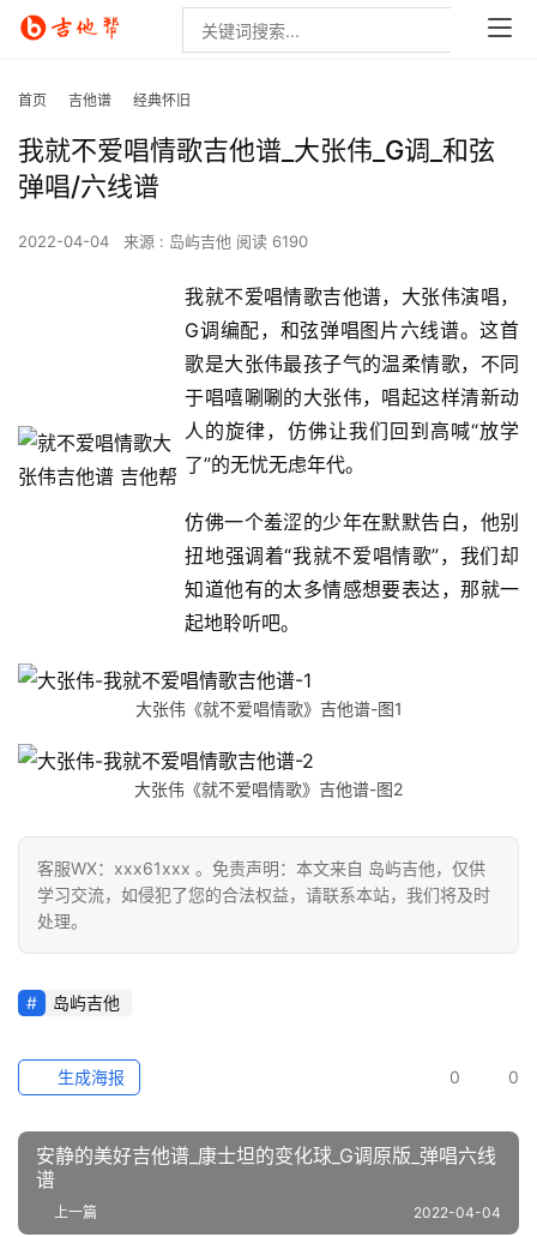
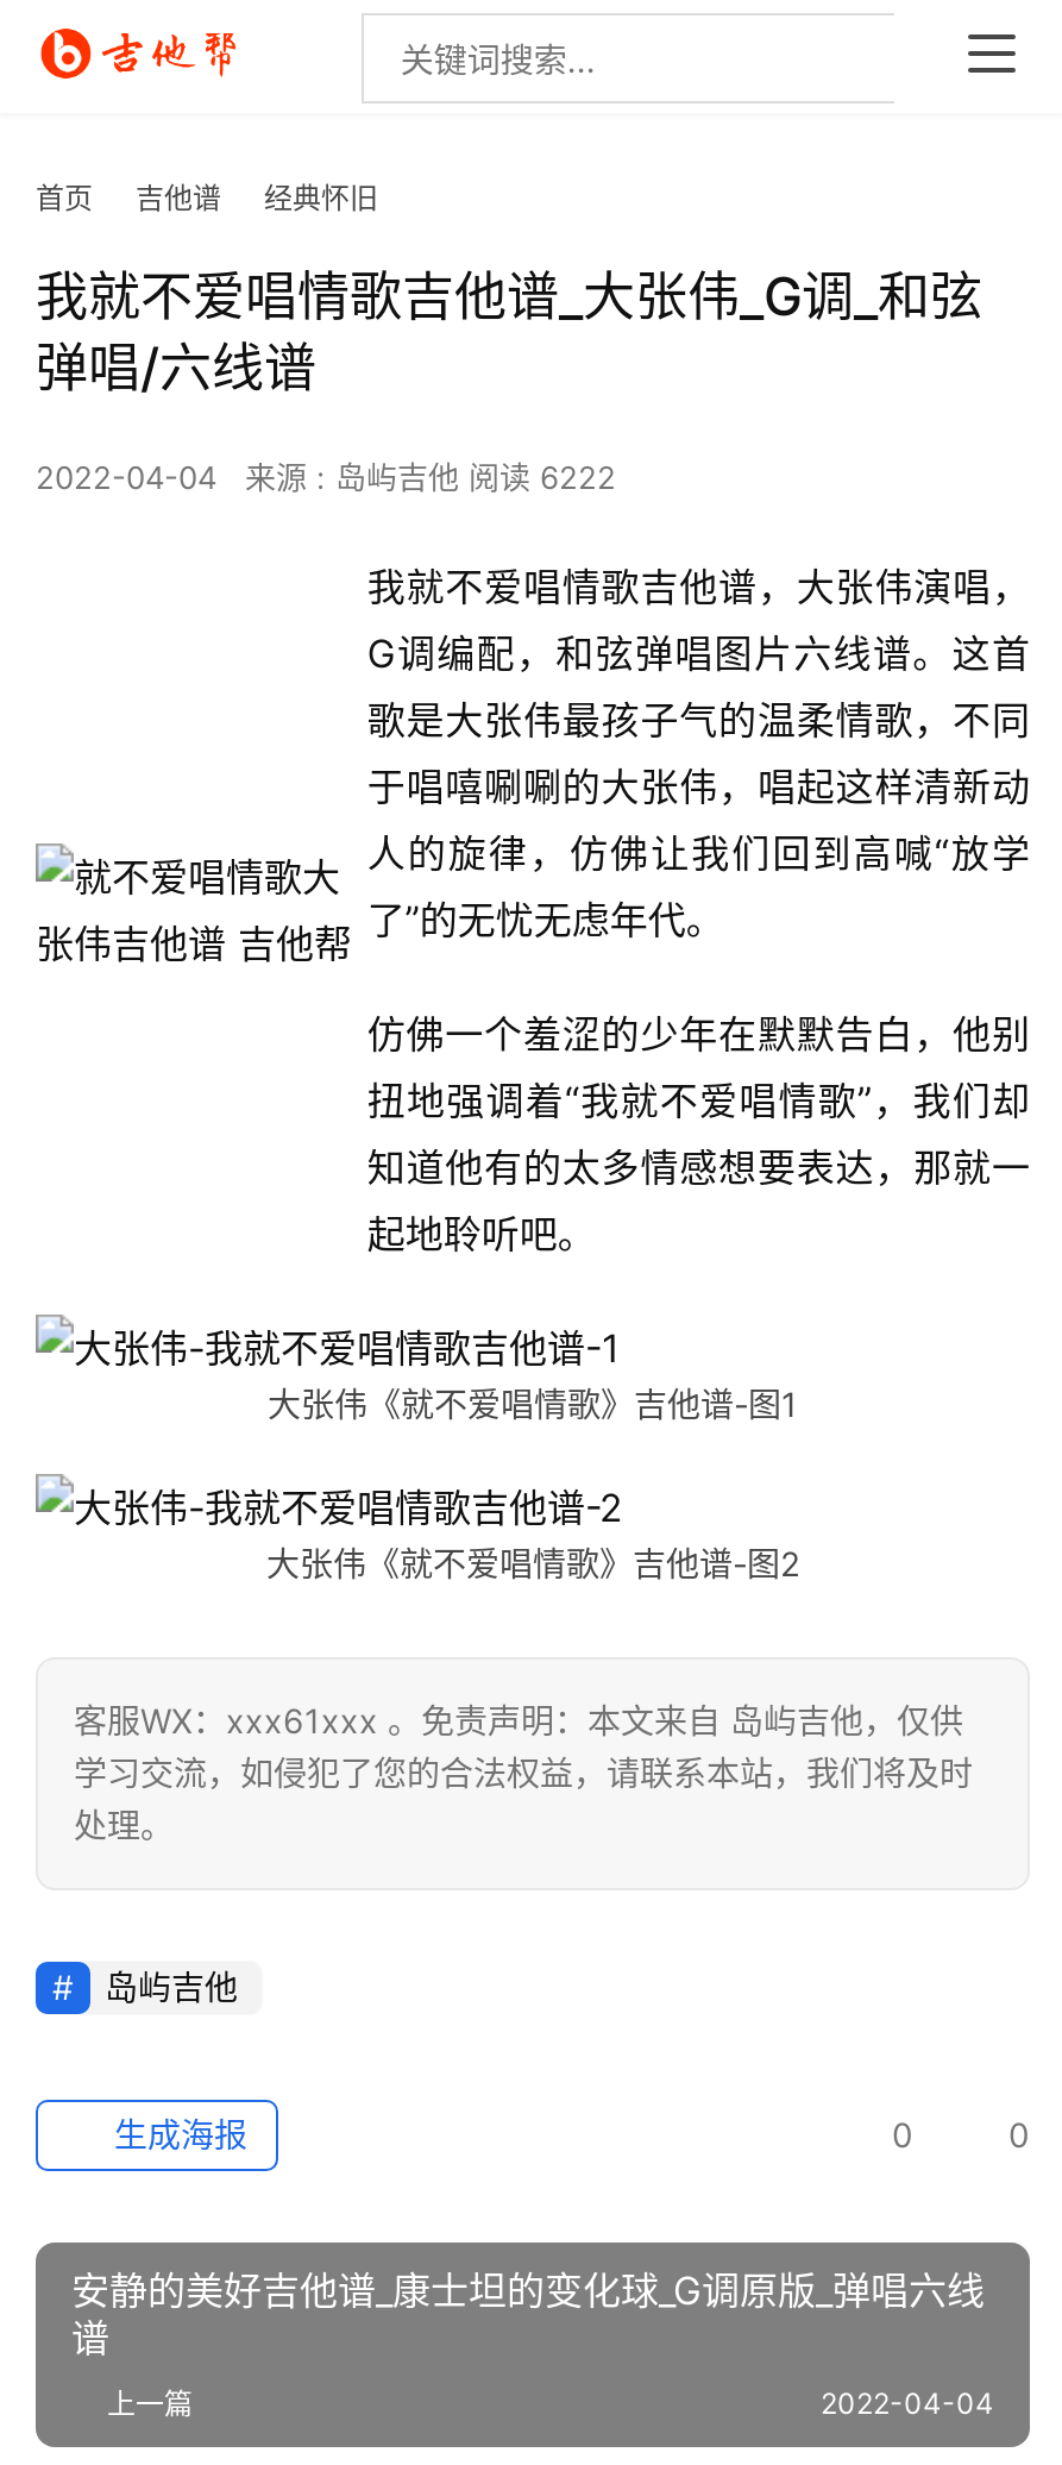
- 2022-04-04 来源 : 岛屿吉他阅读 6190
+ 2022-04-04 来源 : 岛屿吉他阅读 6222
